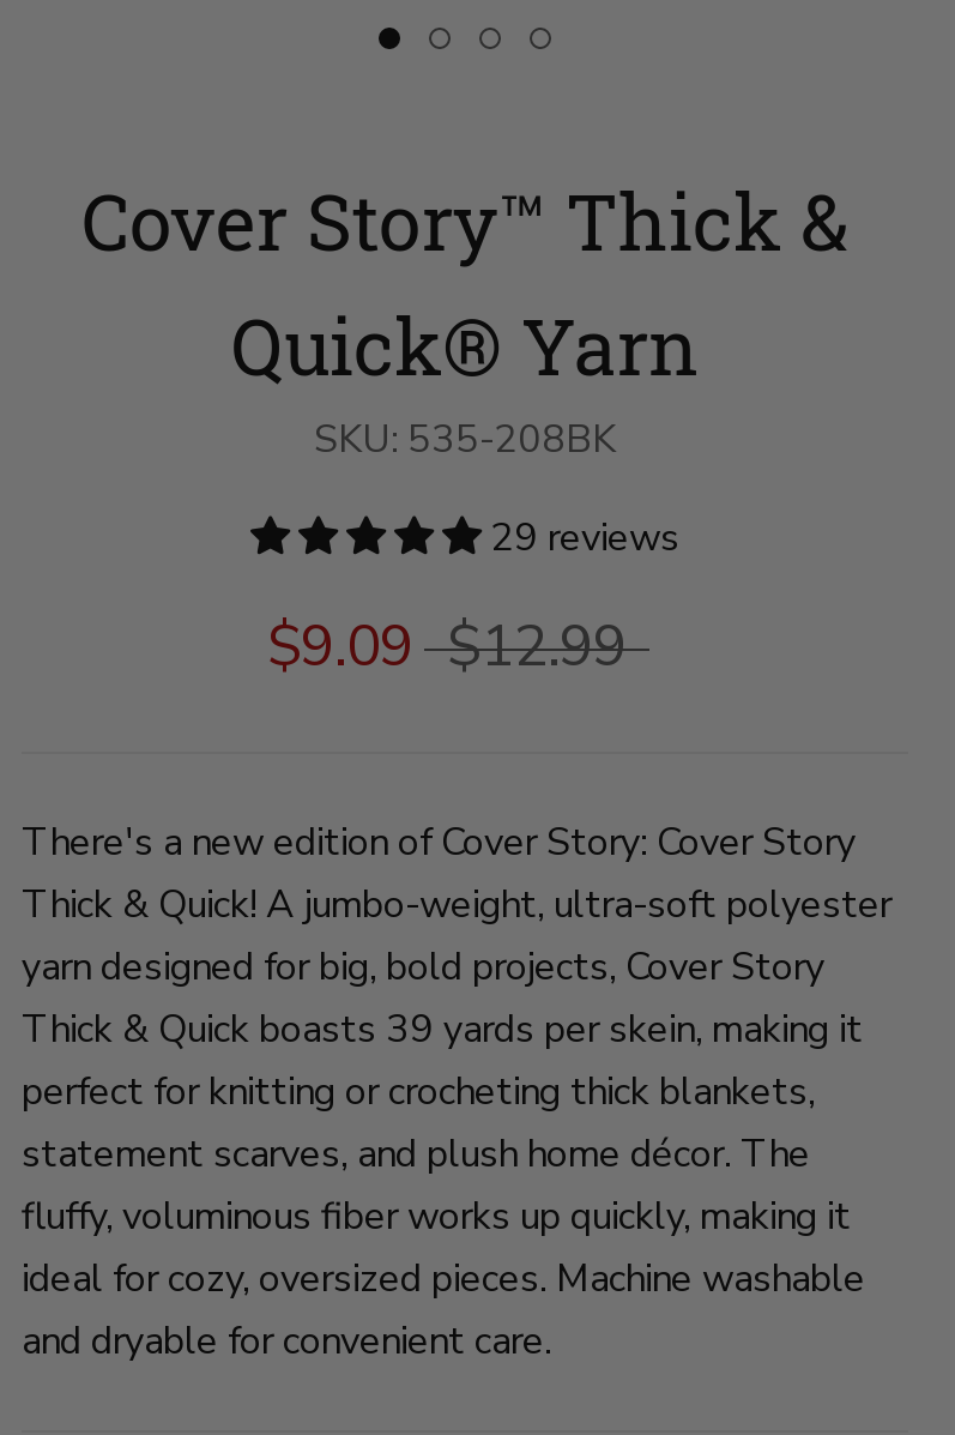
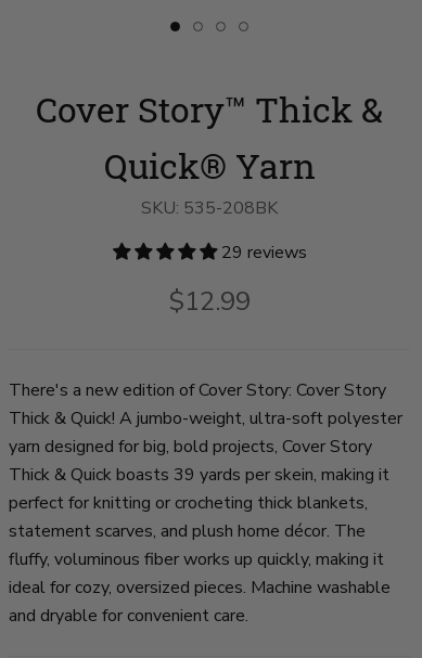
- $9.09 $12.99
+ $12.99
